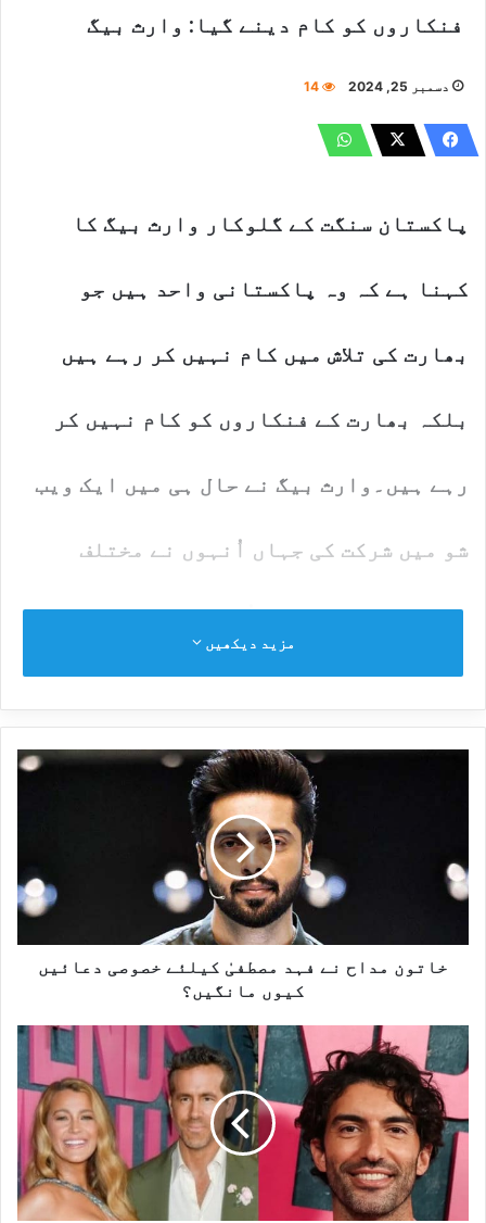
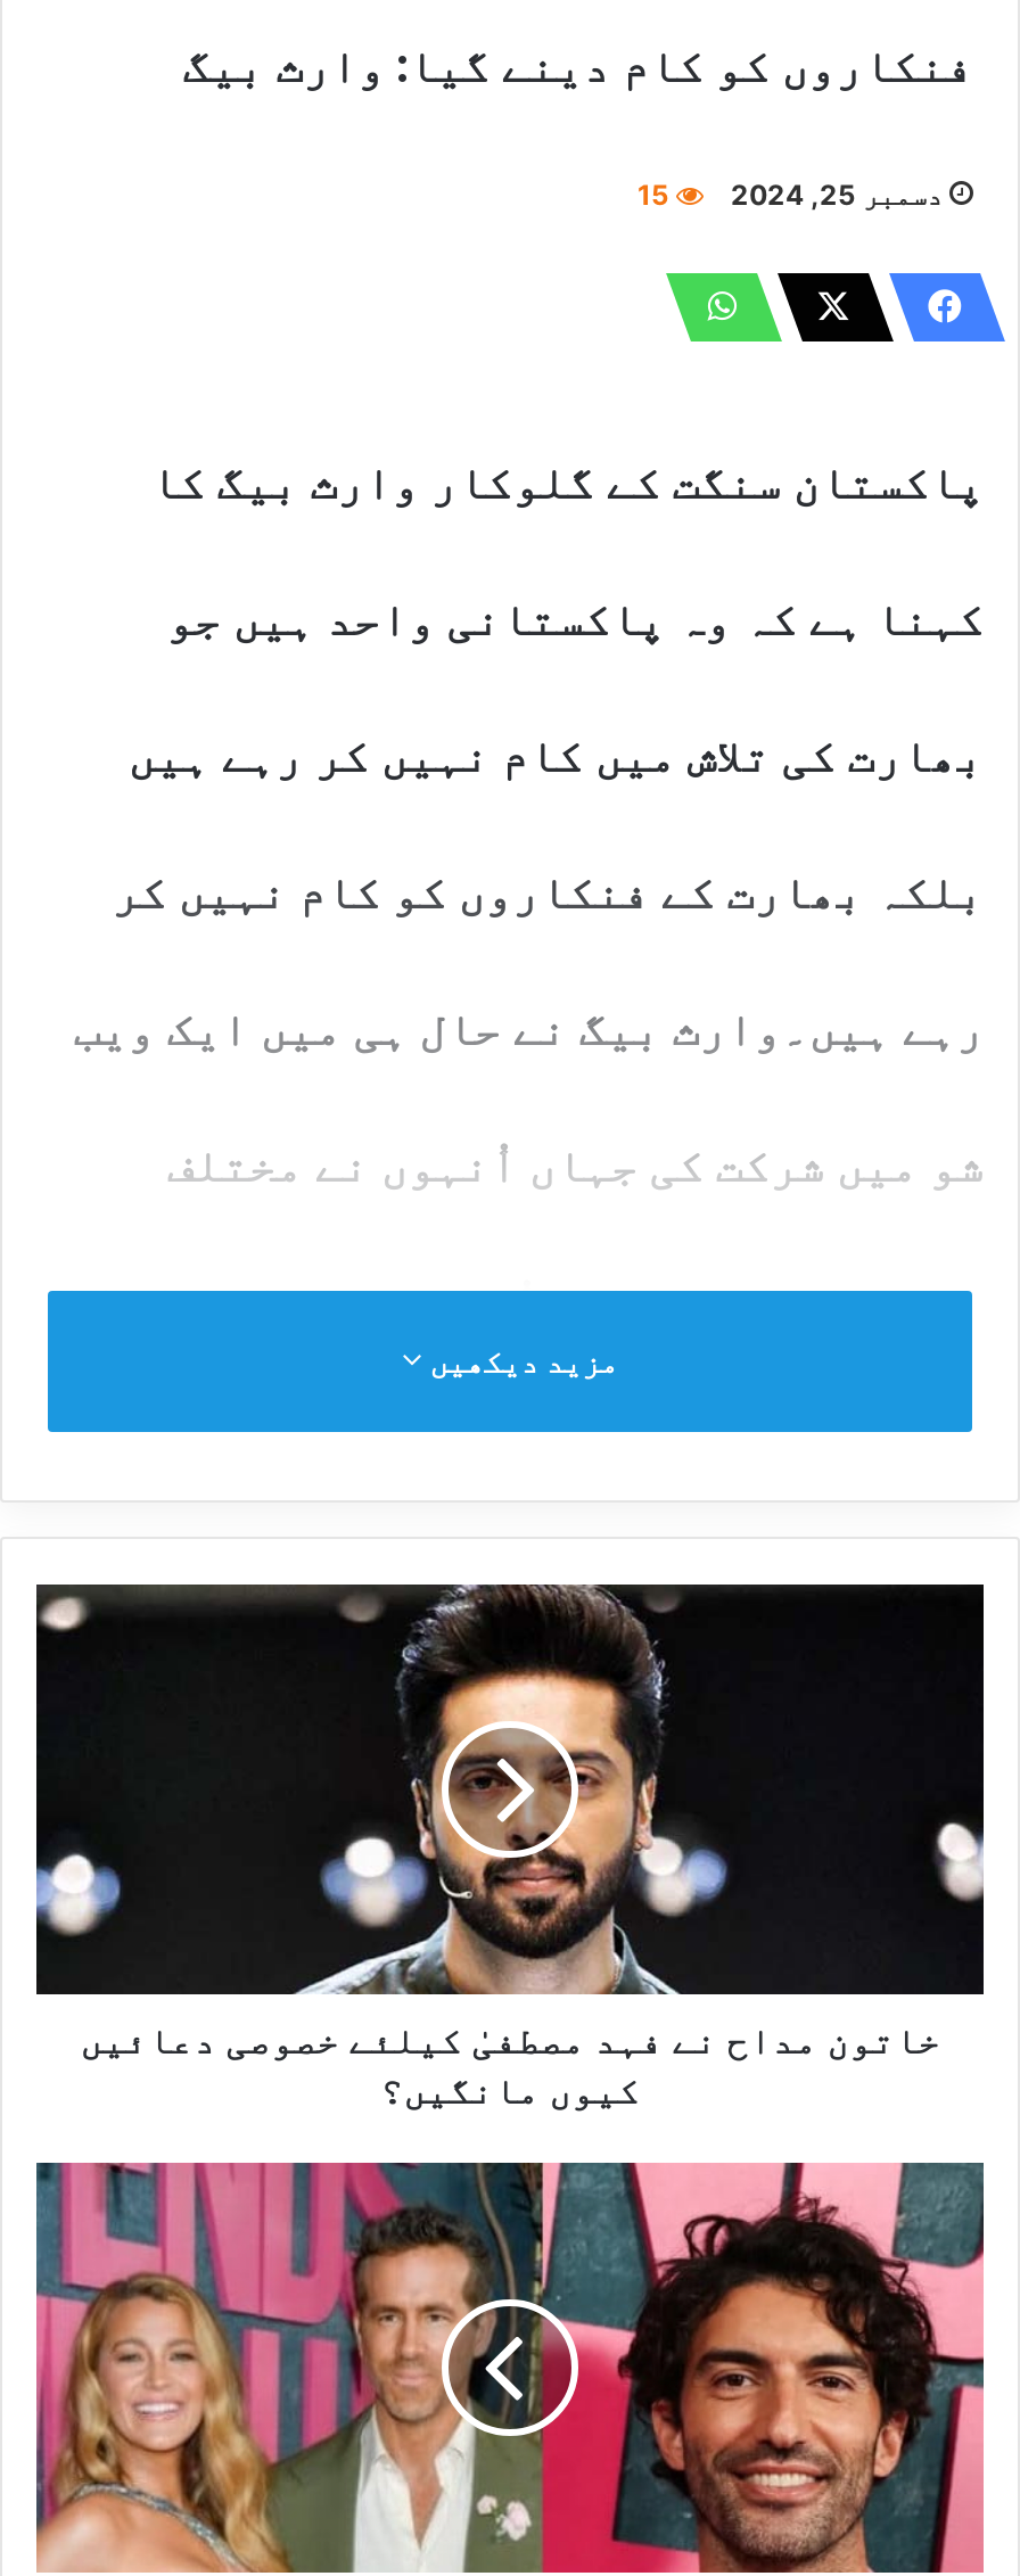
- 14
+ 15
